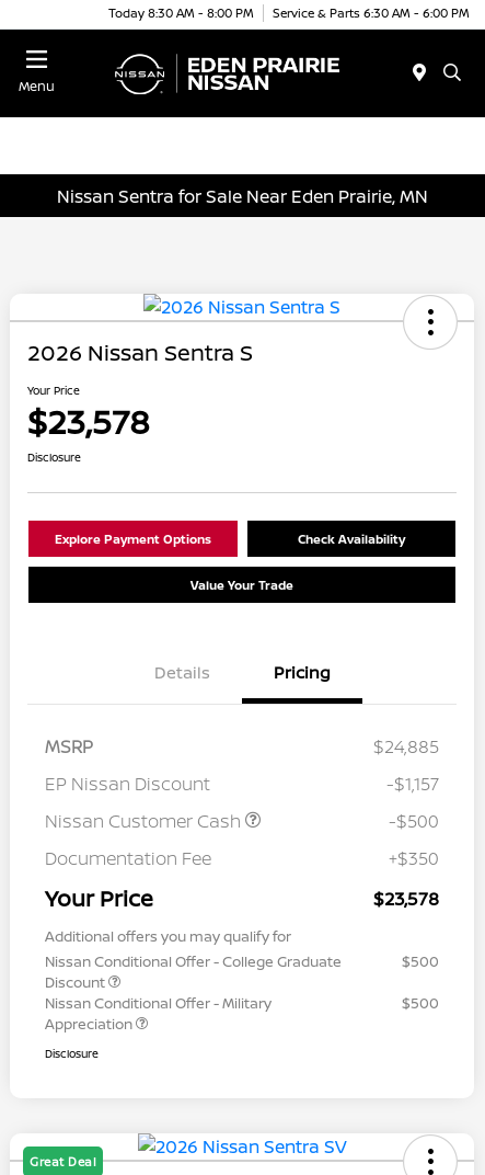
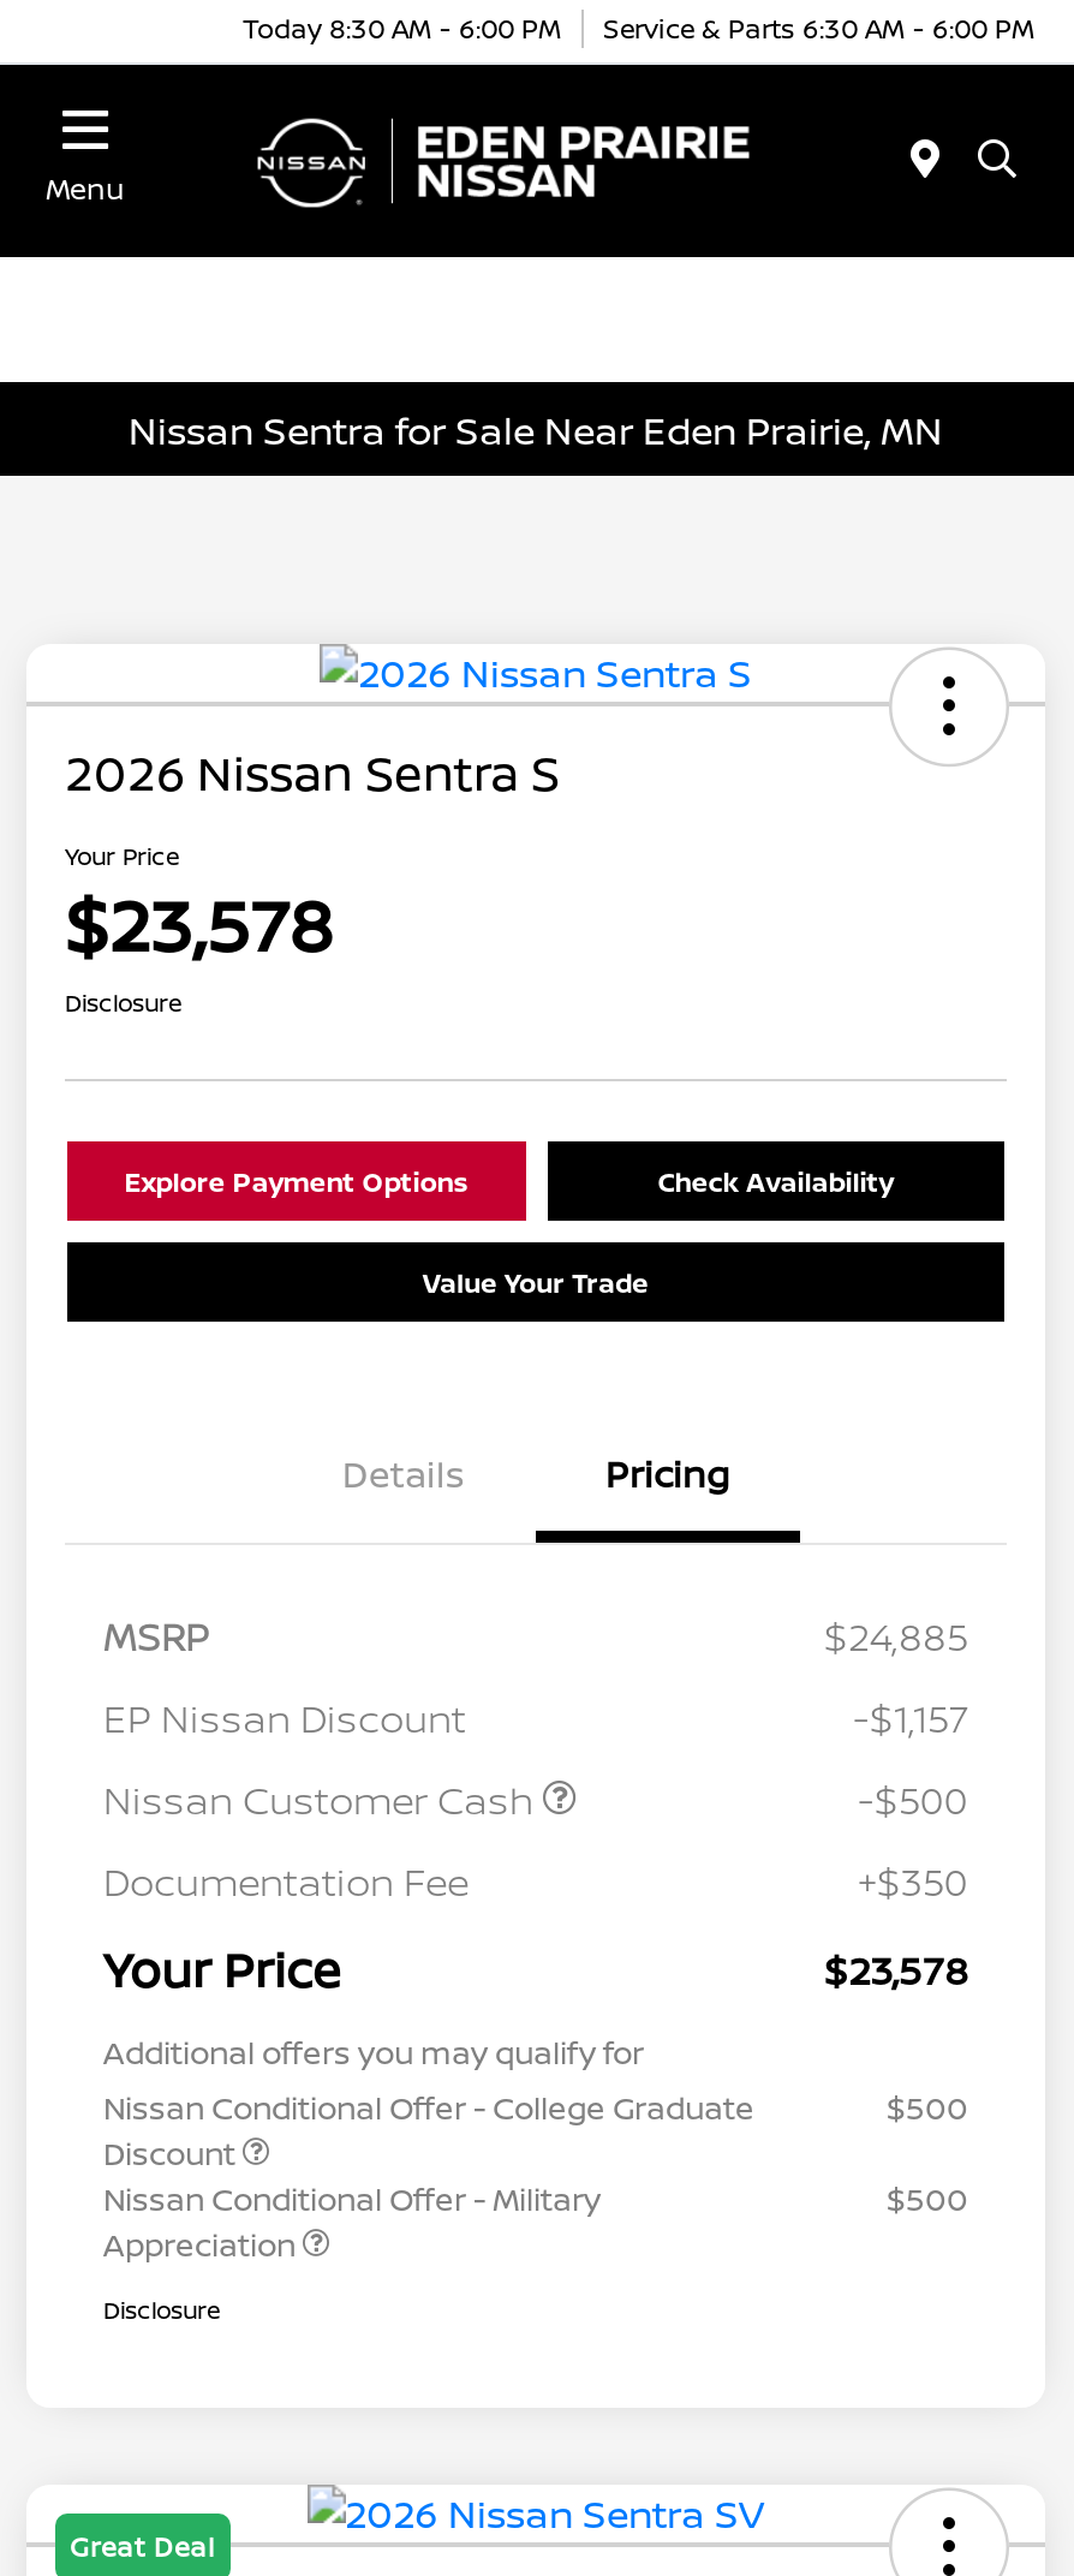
- Today 8:30 AM - 8:00 PM Service & Parts 6:30 AM - 6:00 PM
+ Today 8:30 AM - 6:00 PM Service & Parts 6:30 AM - 6:00 PM
